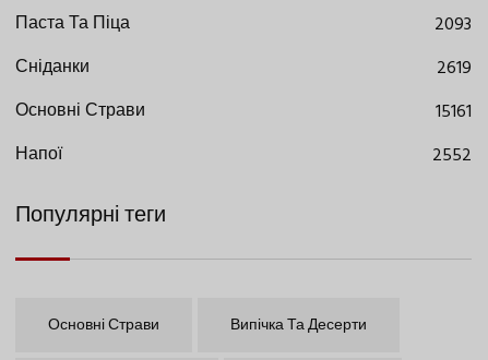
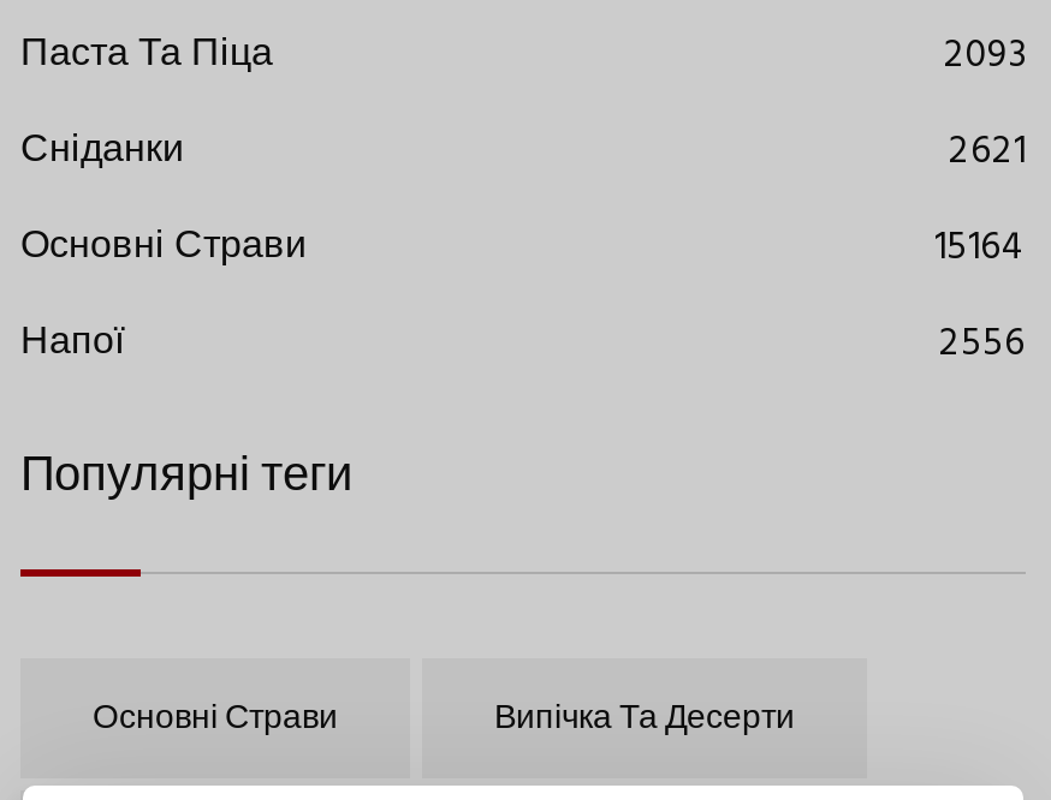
- 2619
+ 2621

- 15161
+ 15164

- 2552
+ 2556
